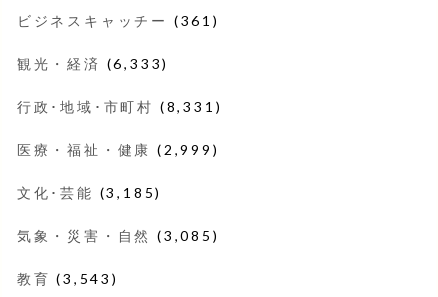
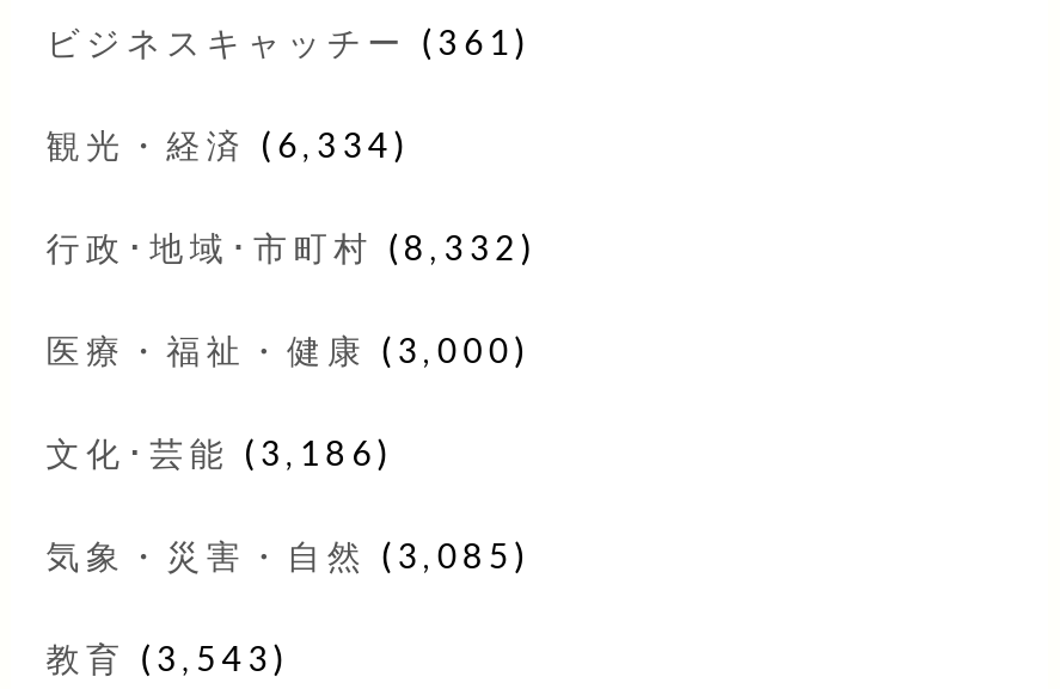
- 観光・経済(6,333)
+ 観光・経済(6,334)

- 行政･地域･市町村(8,331)
+ 行政･地域･市町村(8,332)

- 医療・福祉・健康(2,999)
+ 医療・福祉・健康(3,000)

- 文化･芸能(3,185)
+ 文化･芸能(3,186)
